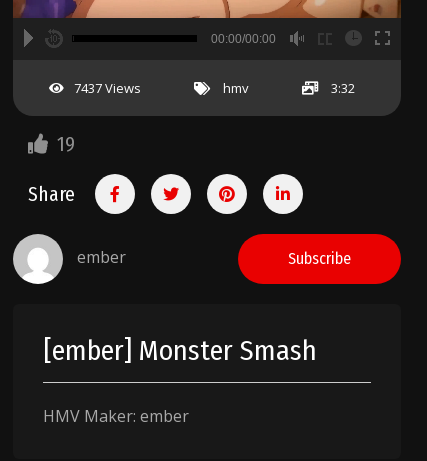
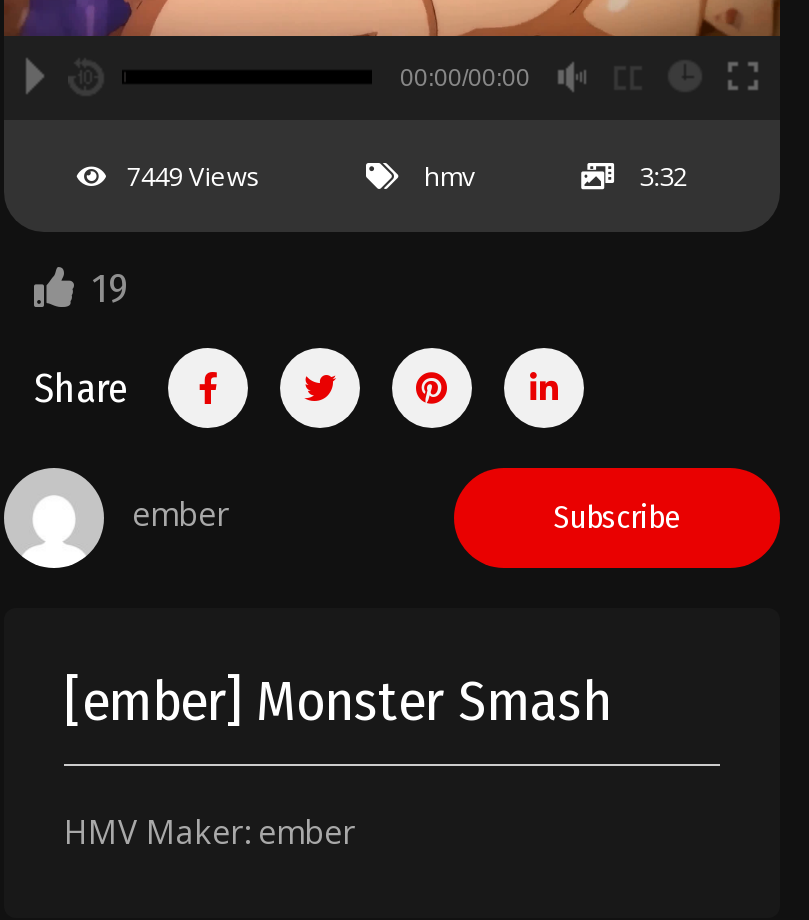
- 7437 Views
+ 7449 Views
